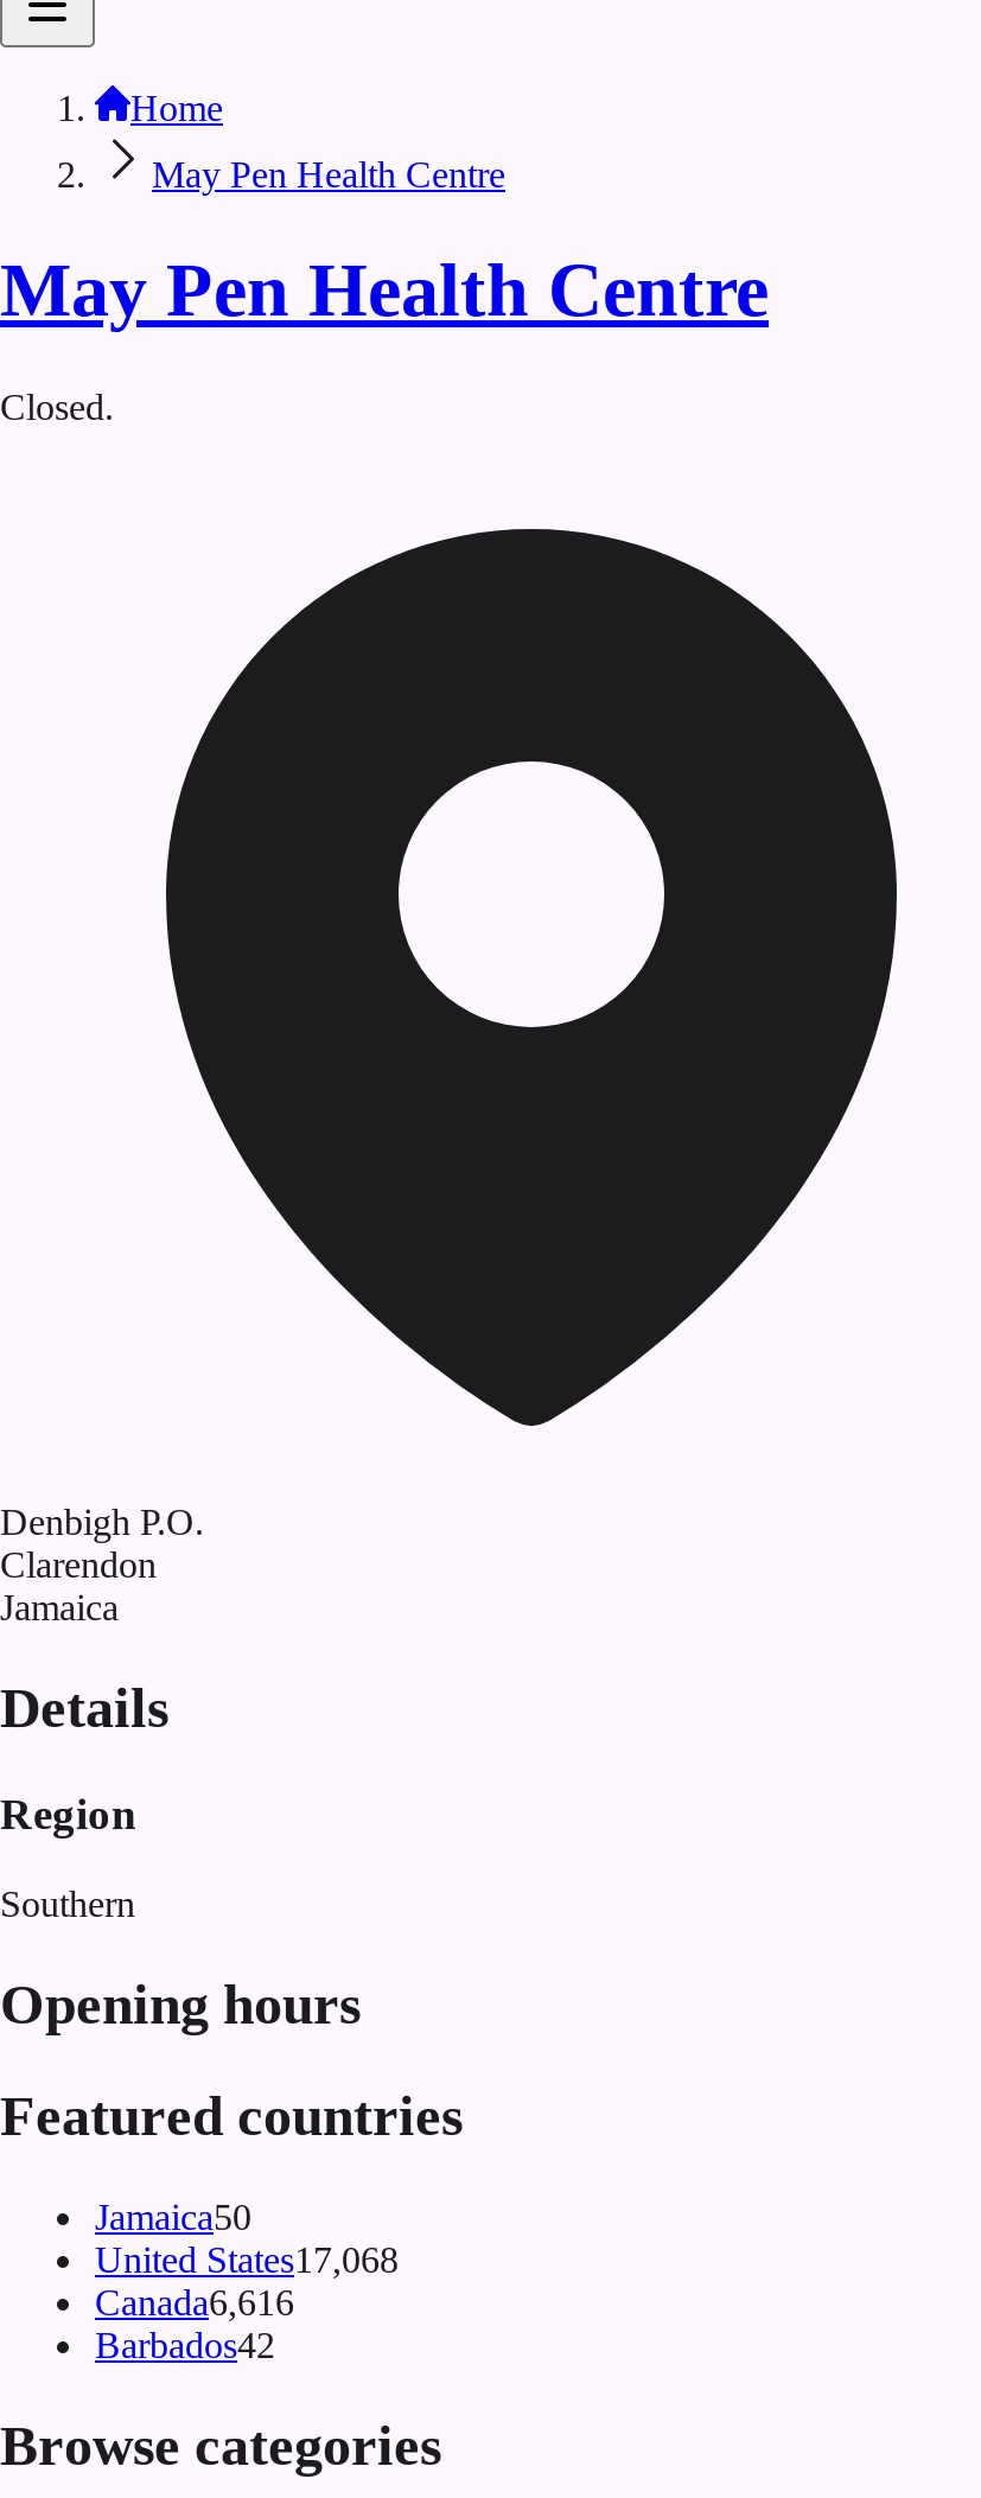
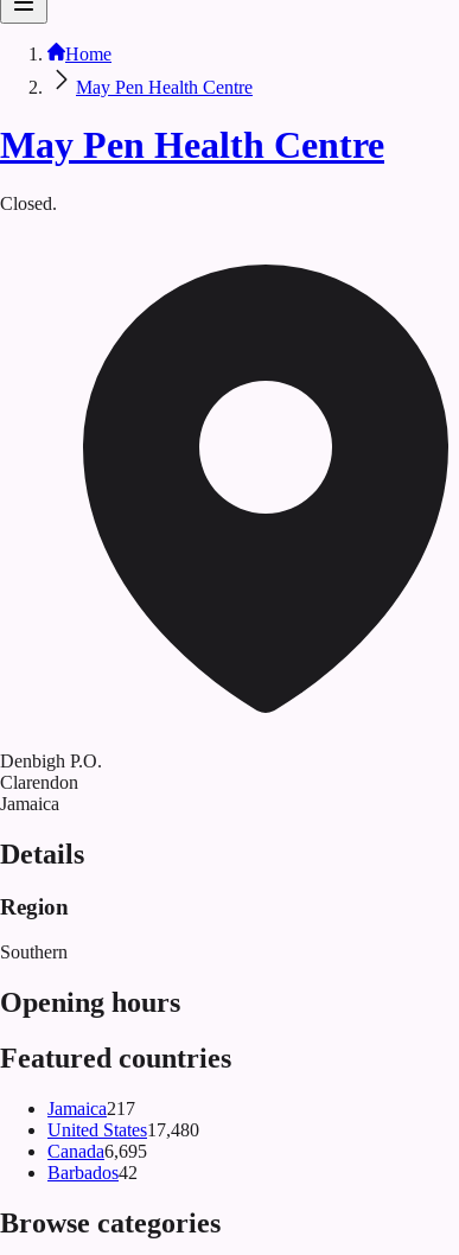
- Jamaica50
+ Jamaica217

- United States17,068
+ United States17,480

- Canada6,616
+ Canada6,695
